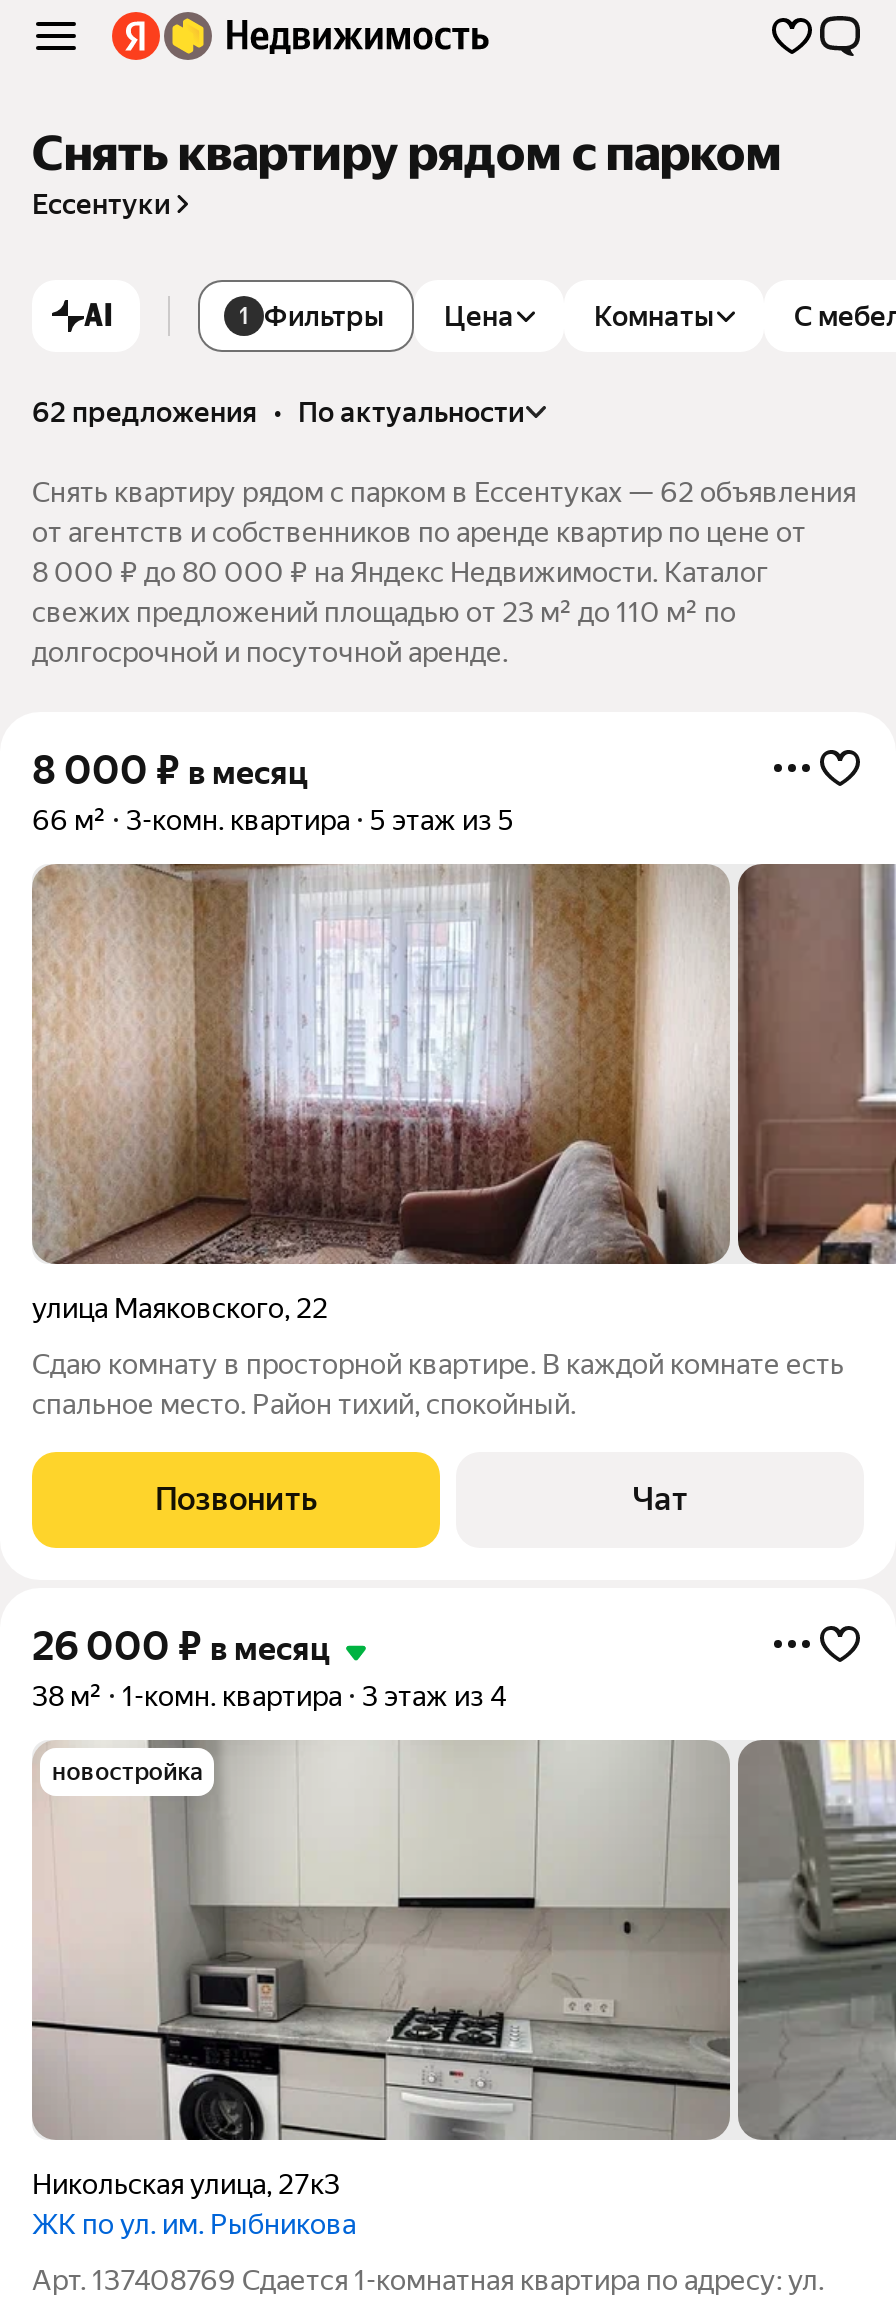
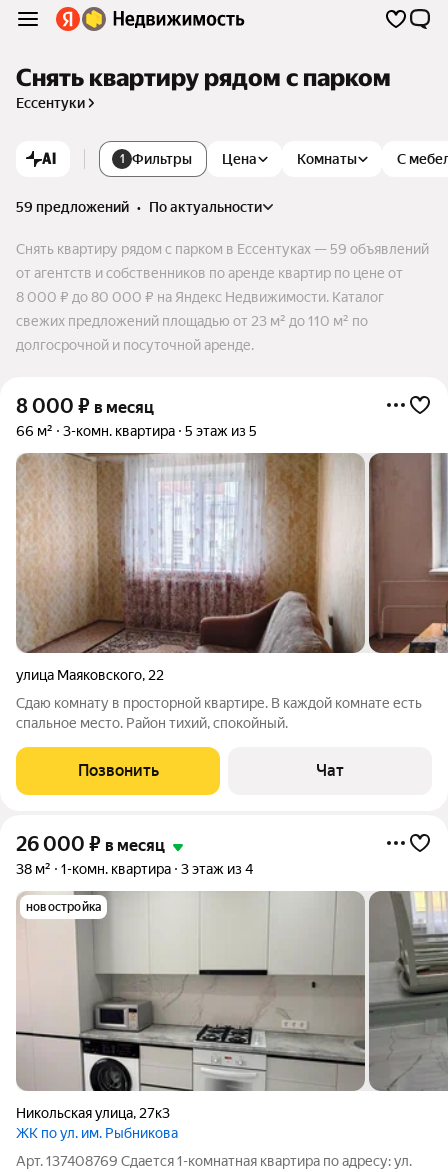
- 62 предложения • по актуальности
+ 59 предложений • по актуальности

- Снять квартиру рядом с парком в Ессентуках — 62 объявления
+ Снять квартиру рядом с парком в Ессентуках — 59 объявлений
